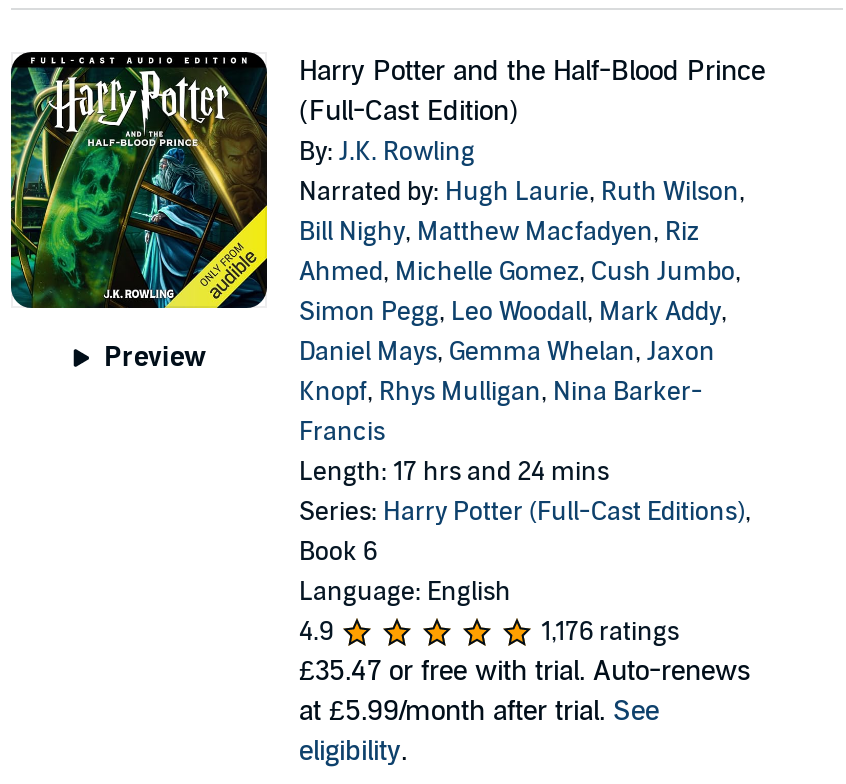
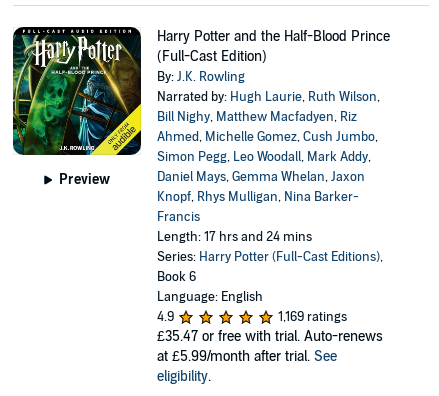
- 1,176 ratings
+ 1,169 ratings
